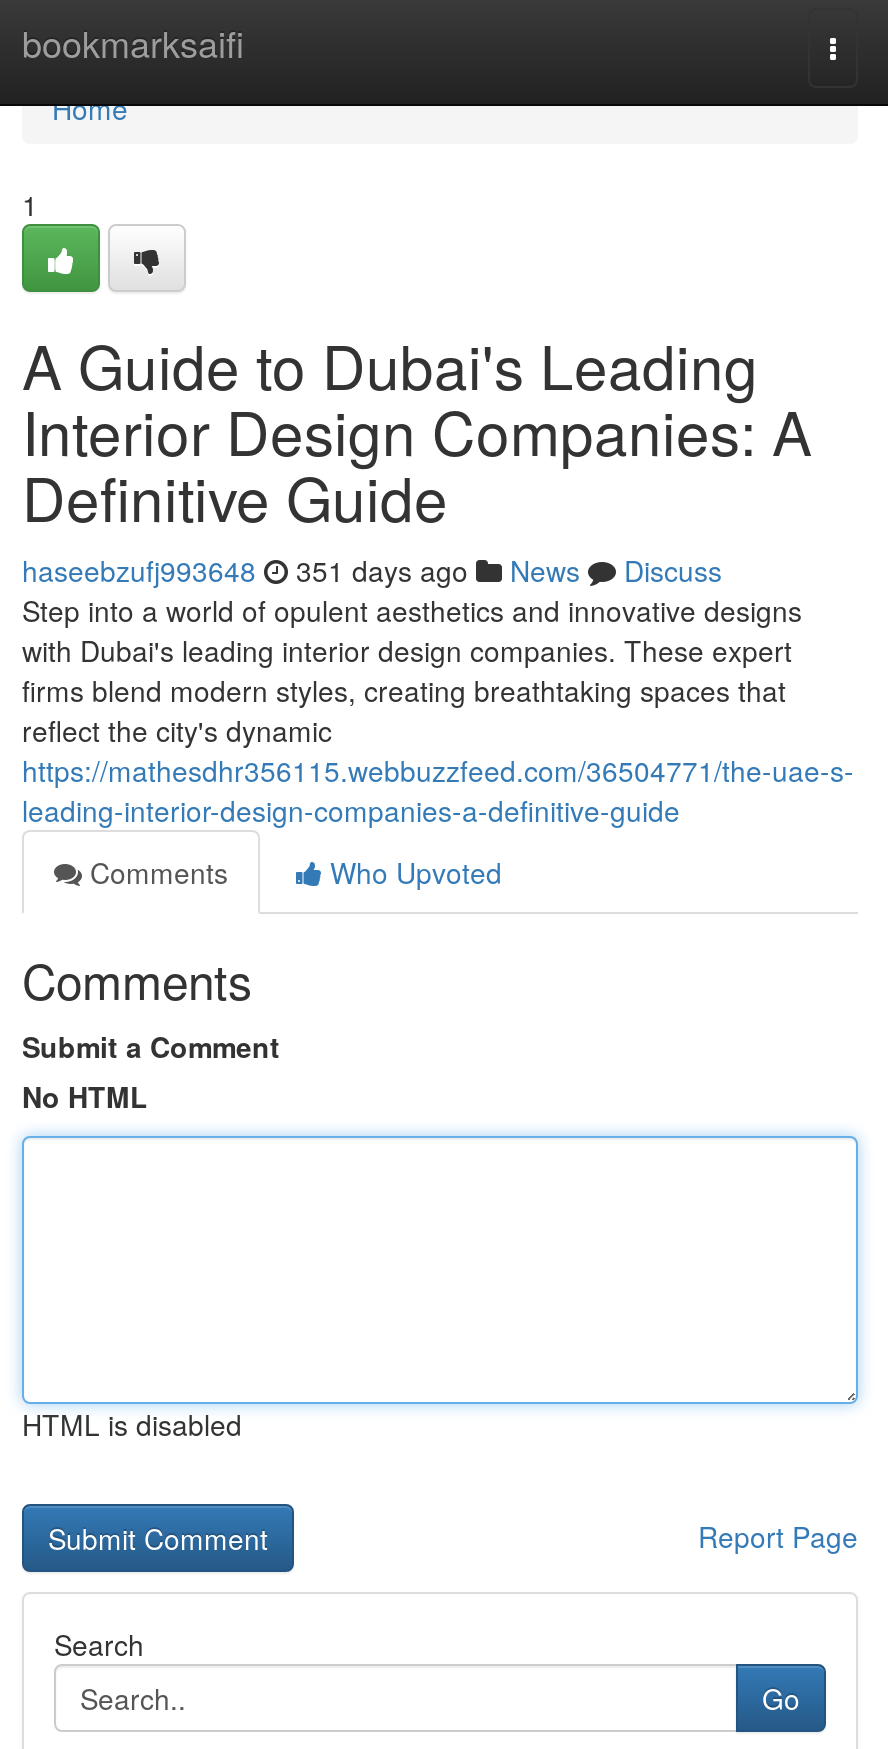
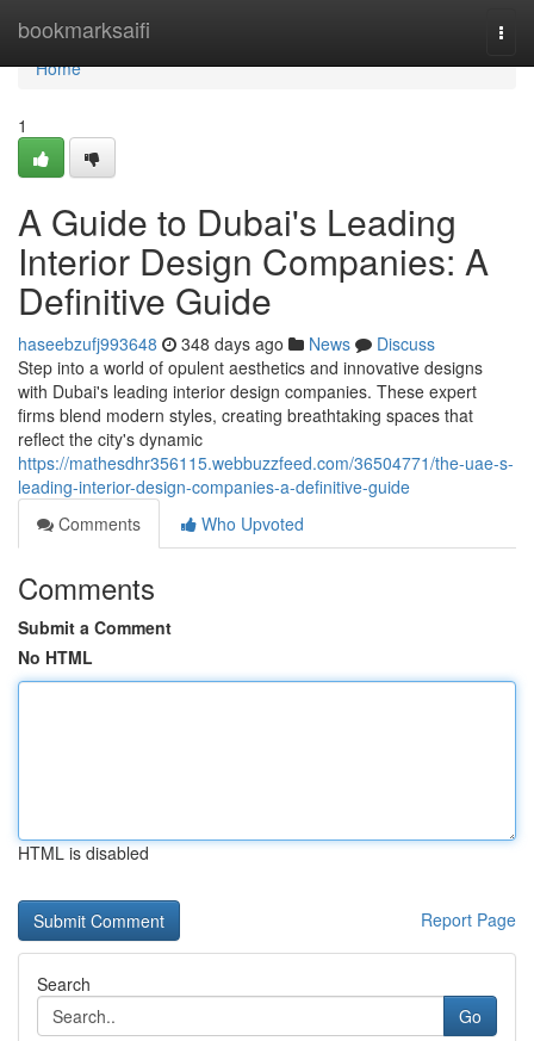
- haseebzufj993648 351 days ago News Discuss
+ haseebzufj993648 348 days ago News Discuss
